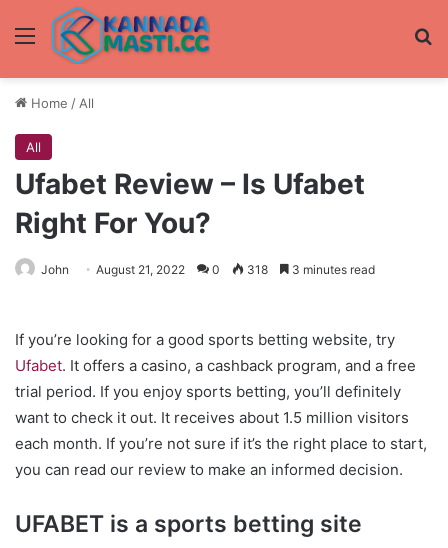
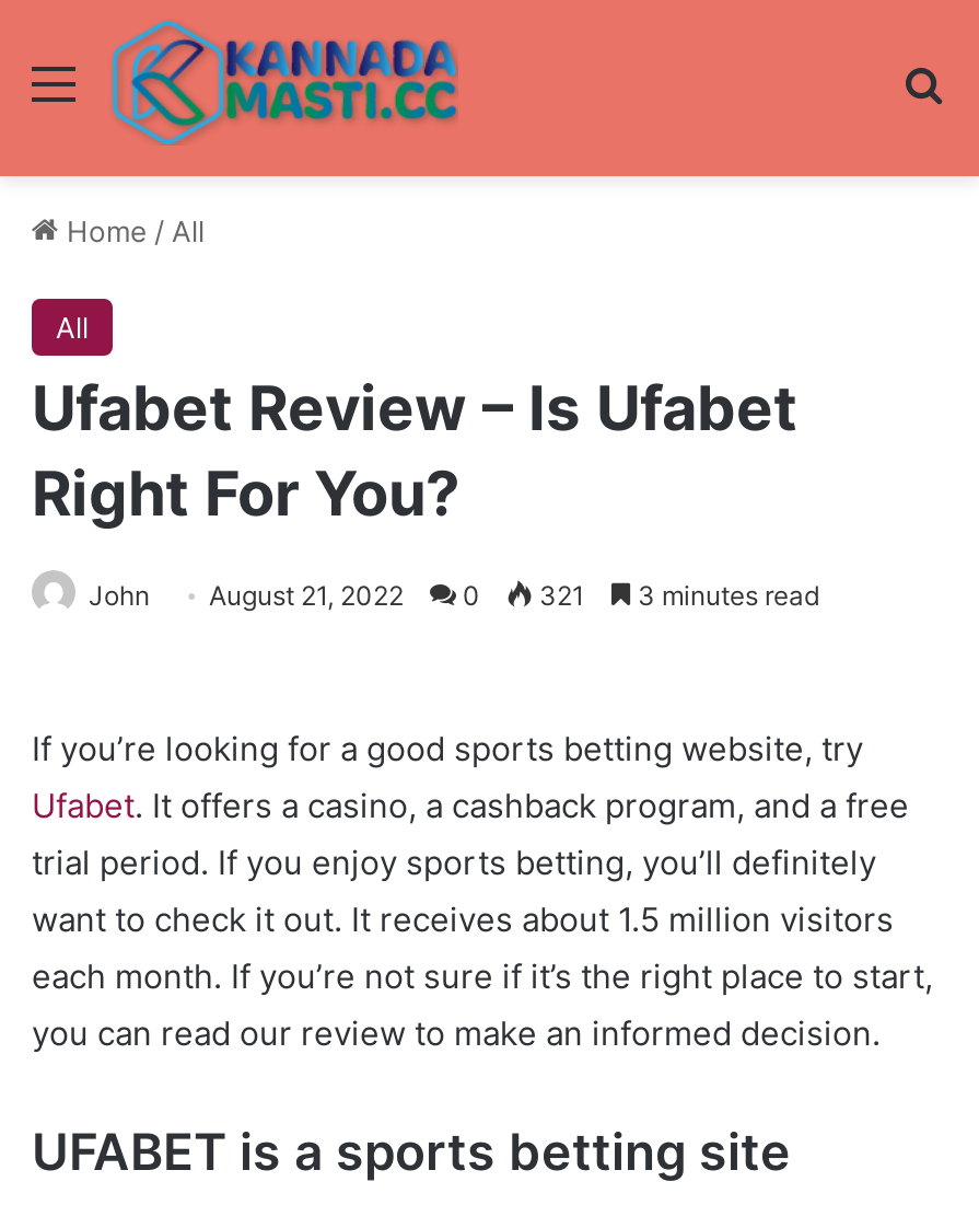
- John August 21, 2022 0 318 3 minutes read
+ John August 21, 2022 0 321 3 minutes read
